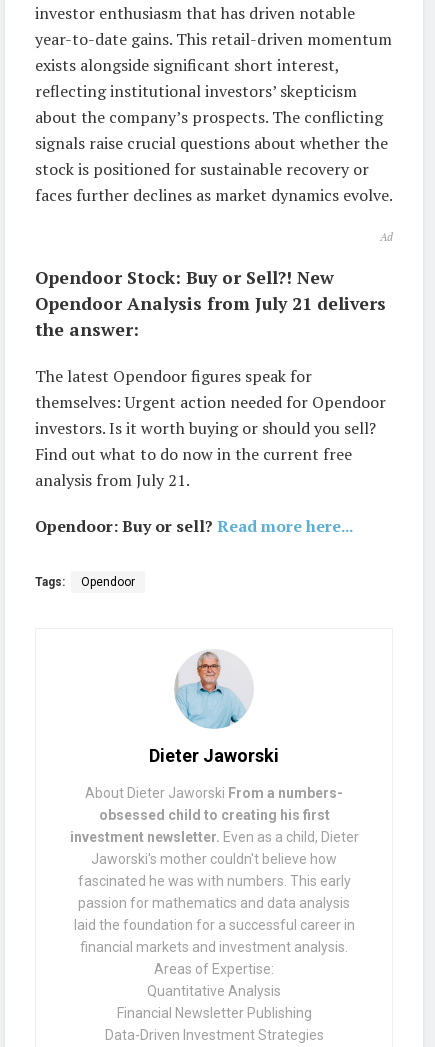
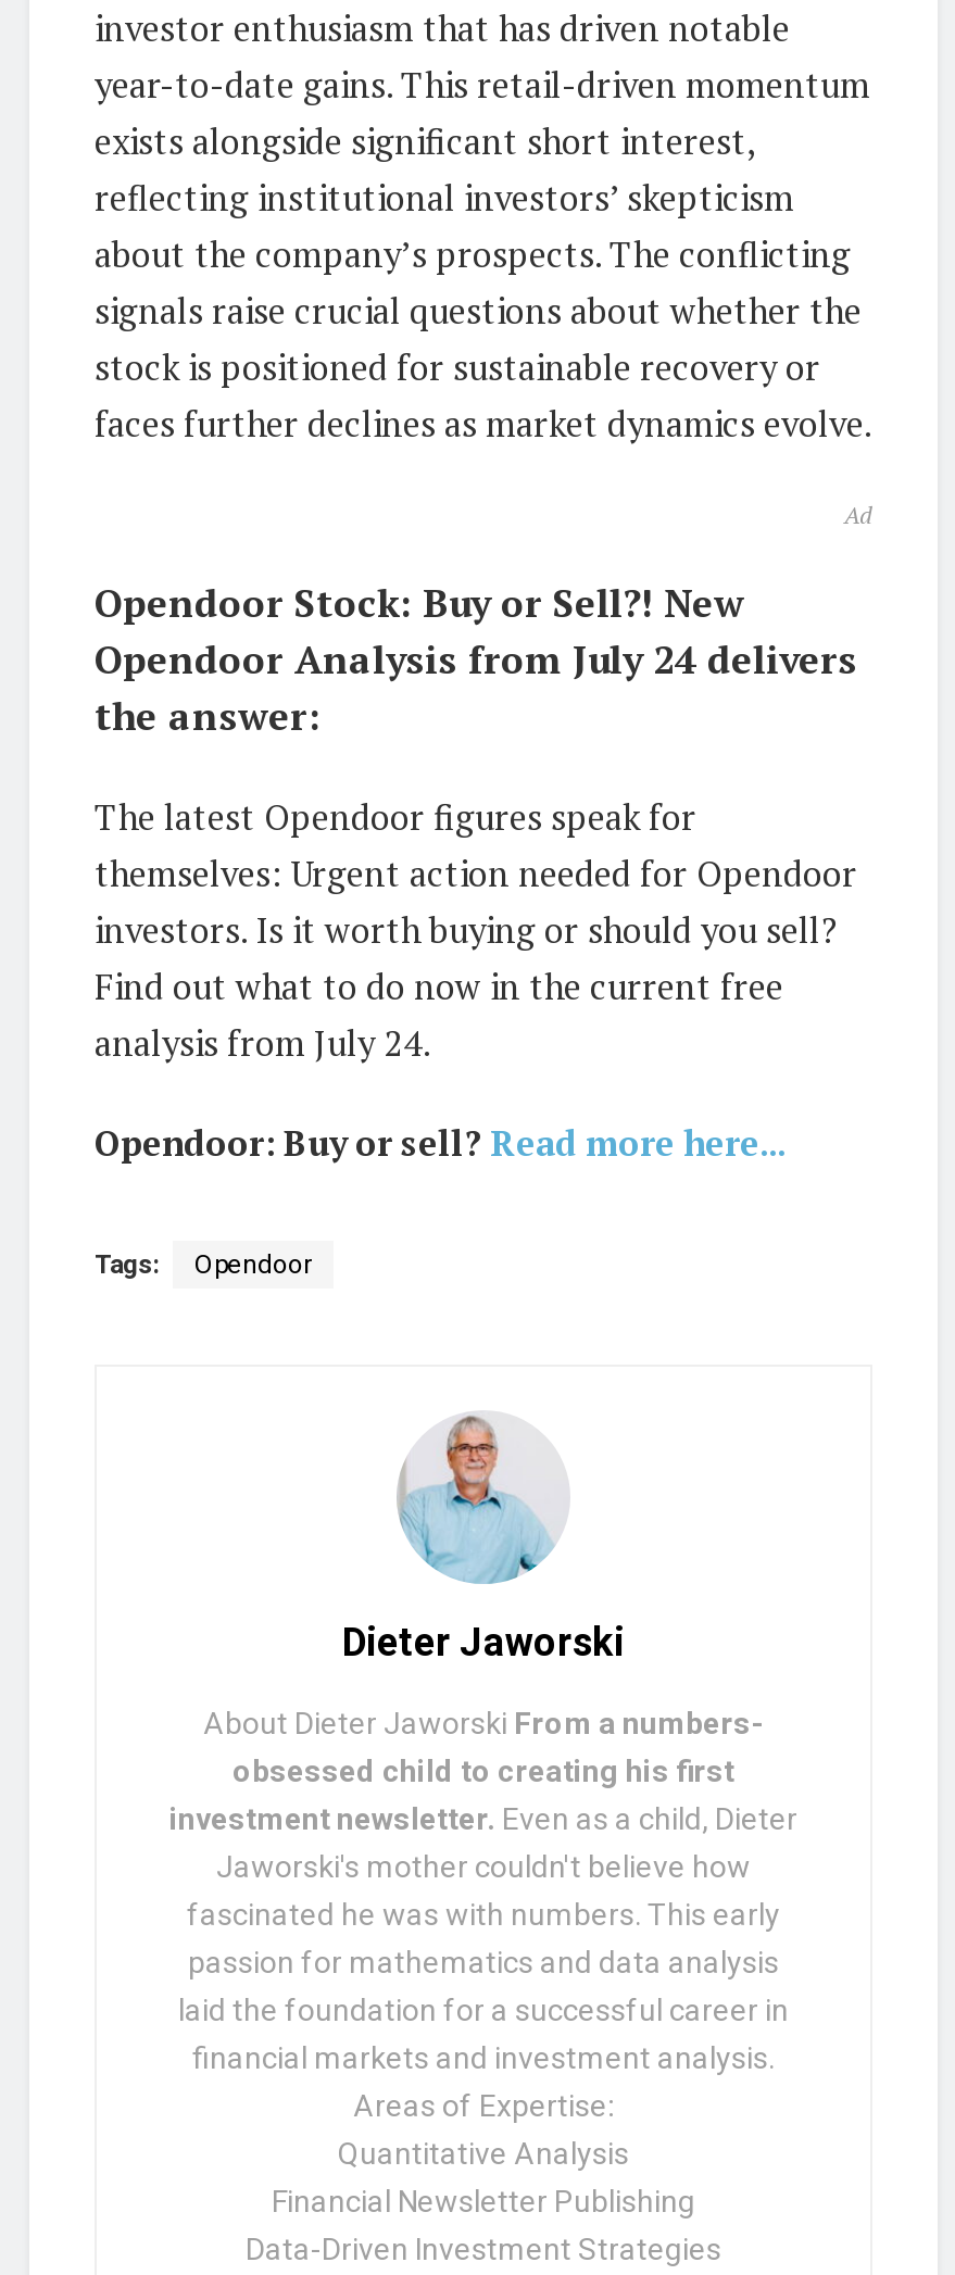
- Opendoor Analysis from July 21 delivers
+ Opendoor Analysis from July 24 delivers

- analysis from July 21.
+ analysis from July 24.
